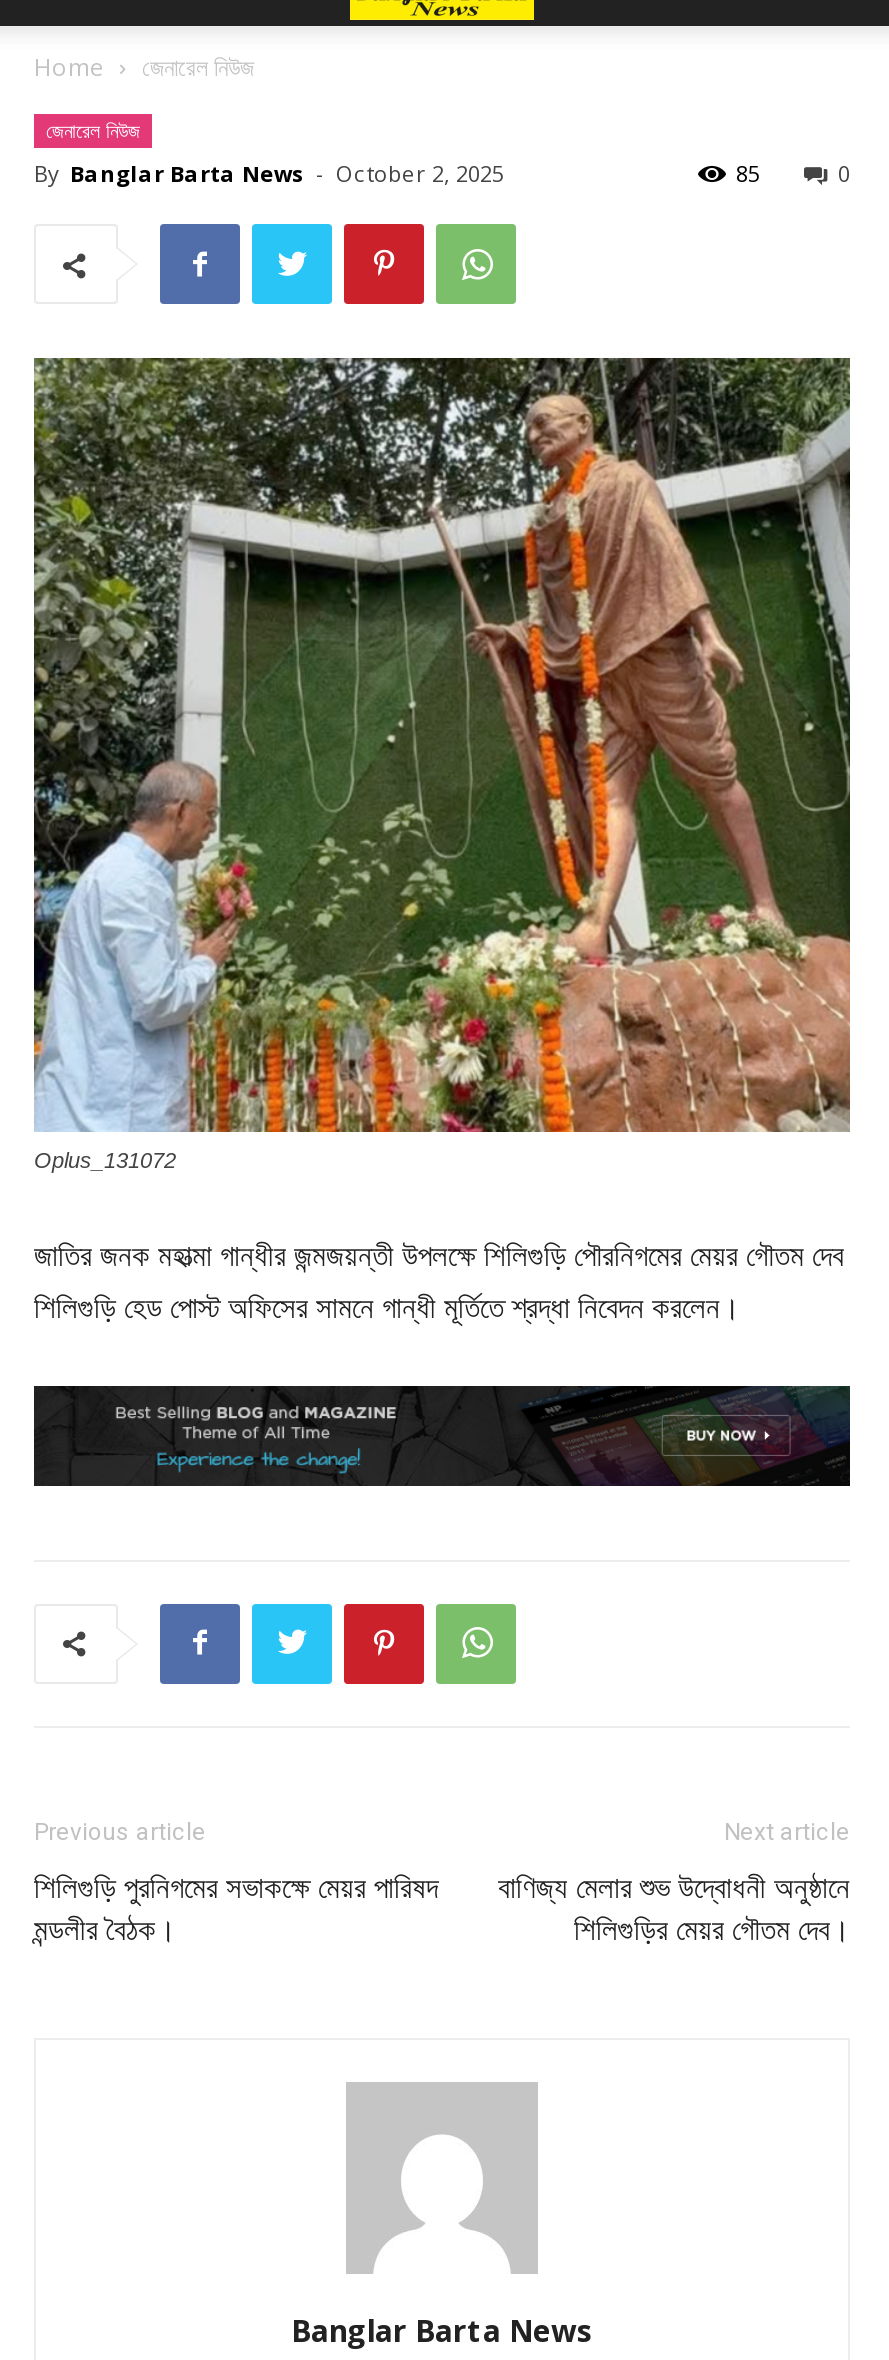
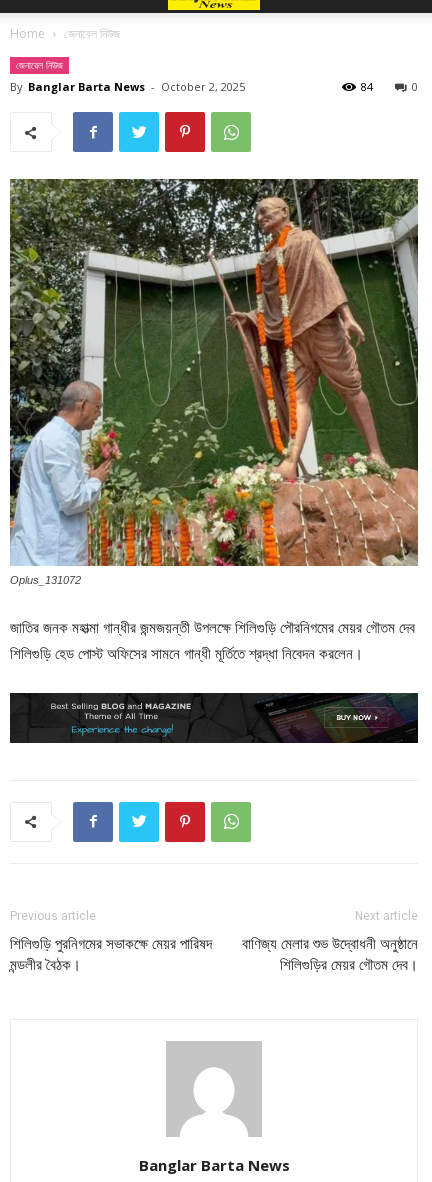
- 85
+ 84
